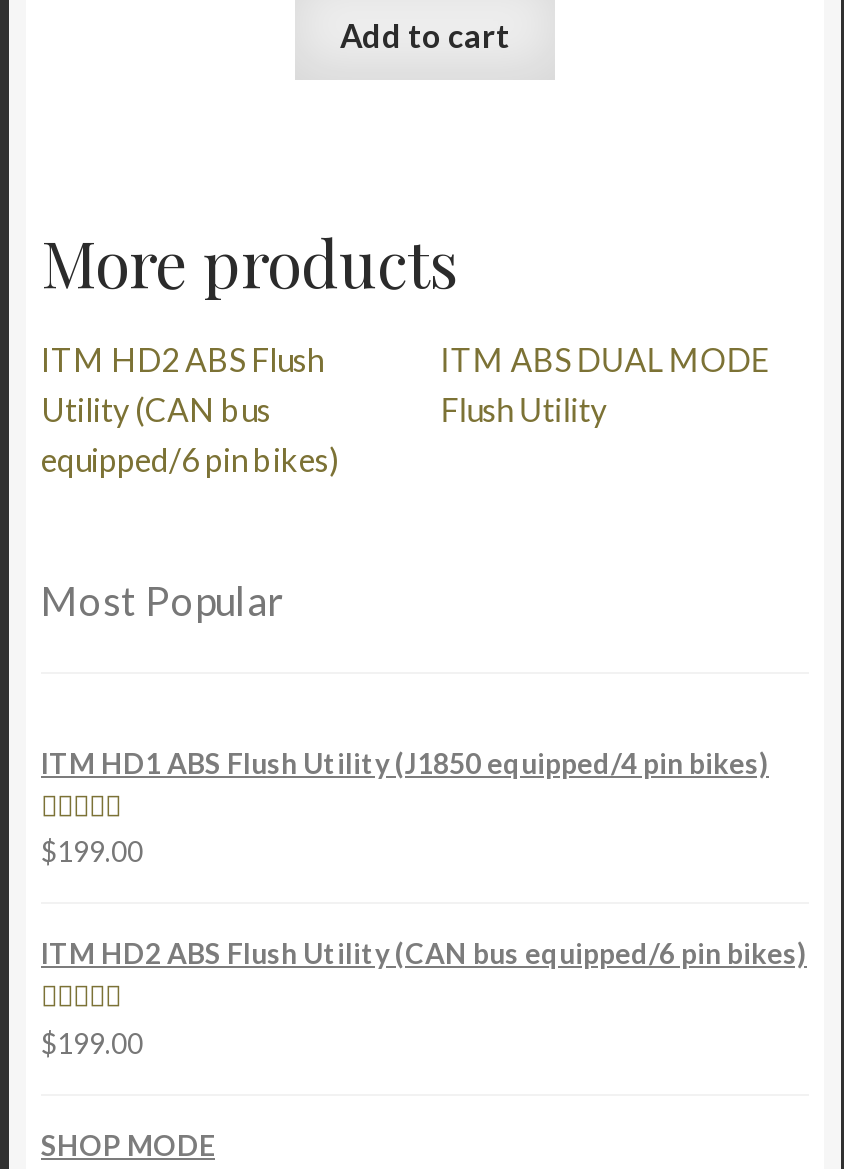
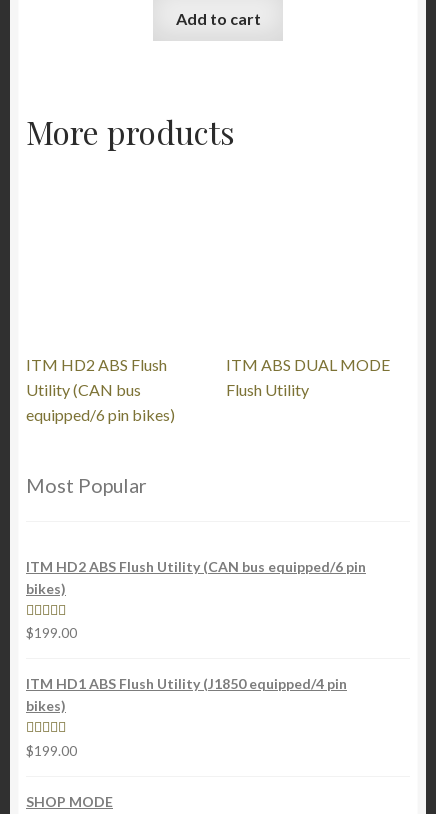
- ITM HD1 ABS Flush Utility (J1850 equipped/4 pin bikes)
+ ITM HD2 ABS Flush Utility (CAN bus equipped/6 pin
+ bikes)

- ITM HD2 ABS Flush Utility (CAN bus equipped/6 pin bikes)
+ ITM HD1 ABS Flush Utility (J1850 equipped/4 pin
+ bikes)
